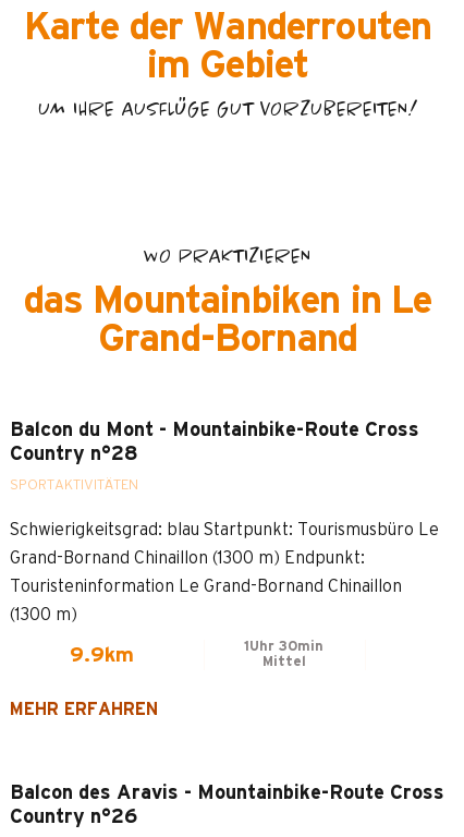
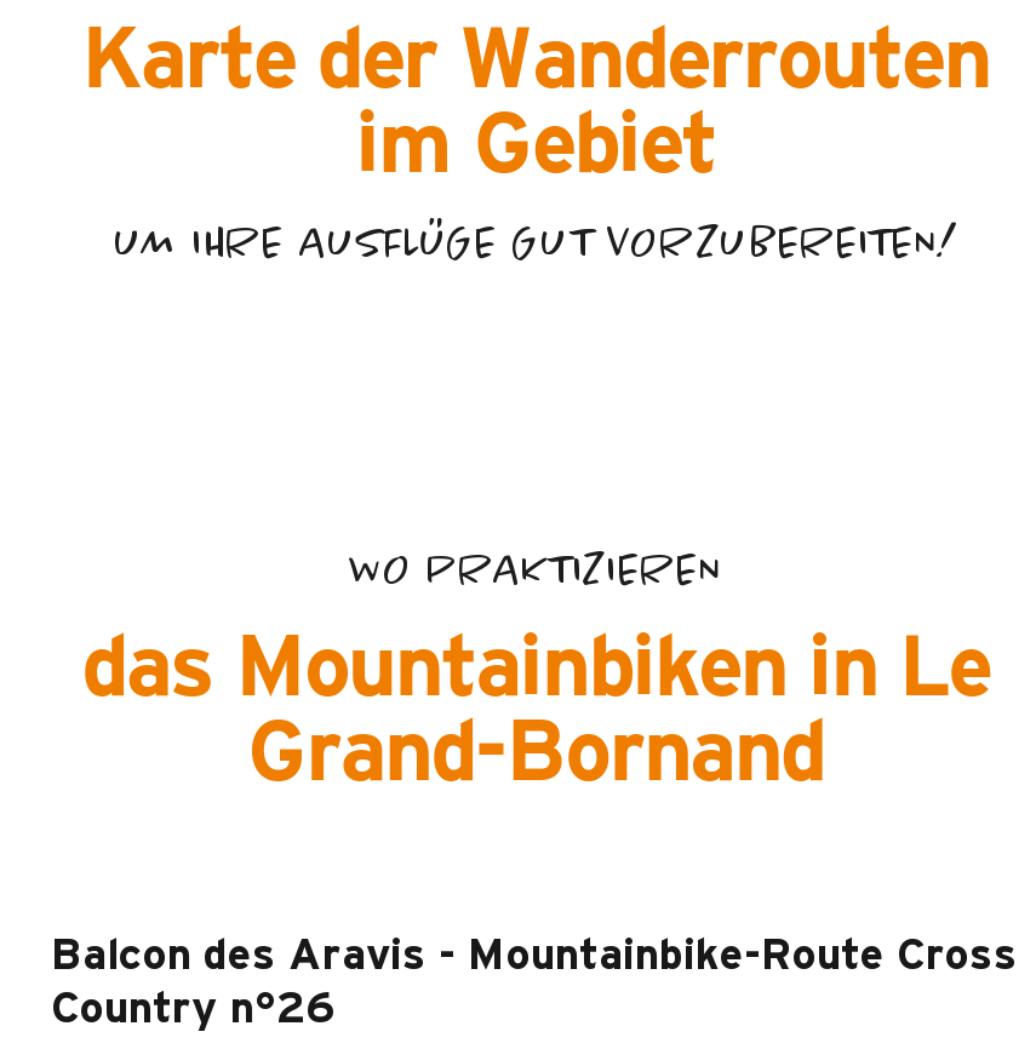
- Balcon du Mont - Mountainbike-Route Cross
- Country n°28
- SPORTAKTIVITÄTEN
- Schwierigkeitsgrad: blau Startpunkt: Tourismusbüro Le
- Grand-Bornand Chinaillon (1300 m) Endpunkt:
- Touristeninformation Le Grand-Bornand Chinaillon
- (1300 m)
- 9.9km
- 1Uhr 30min
- Mittel
- MEHR ERFAHREN
